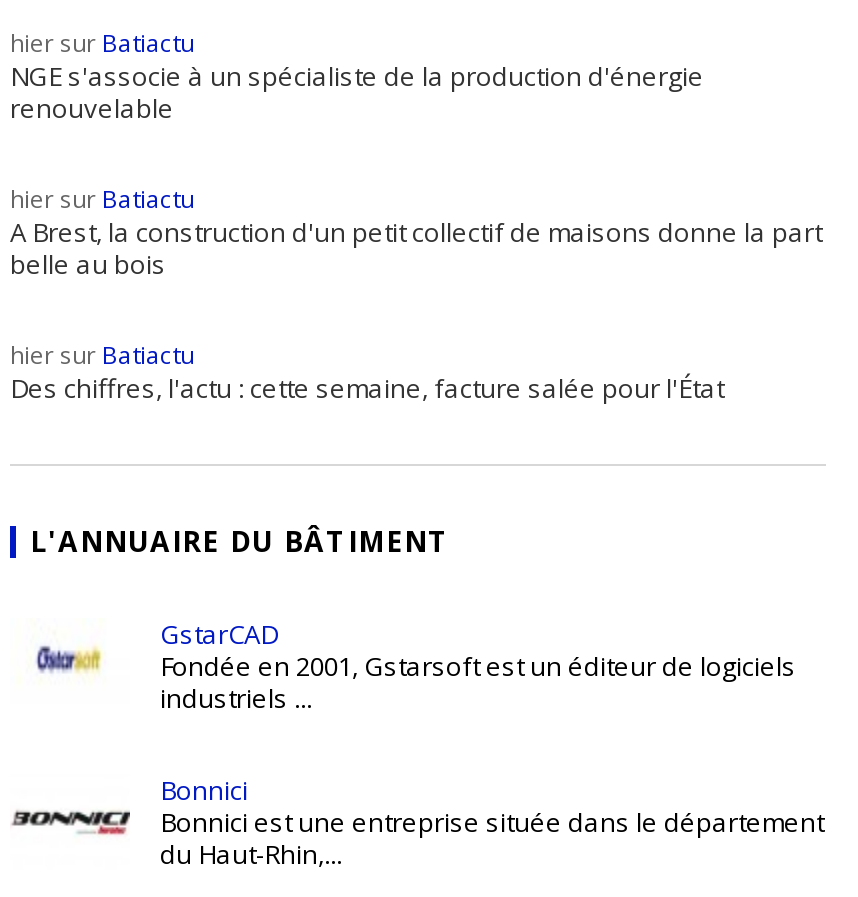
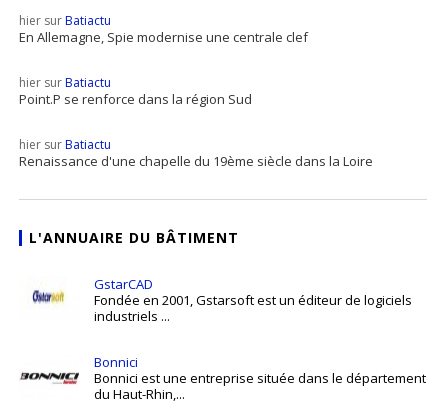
- NGE s'associe à un spécialiste de la production d'énergie
- renouvelable
+ En Allemagne, Spie modernise une centrale clef

- A Brest, la construction d'un petit collectif de maisons donne la part
- belle au bois
+ Point.P se renforce dans la région Sud

- Des chiffres, l'actu : cette semaine, facture salée pour l'État
+ Renaissance d'une chapelle du 19ème siècle dans la Loire
